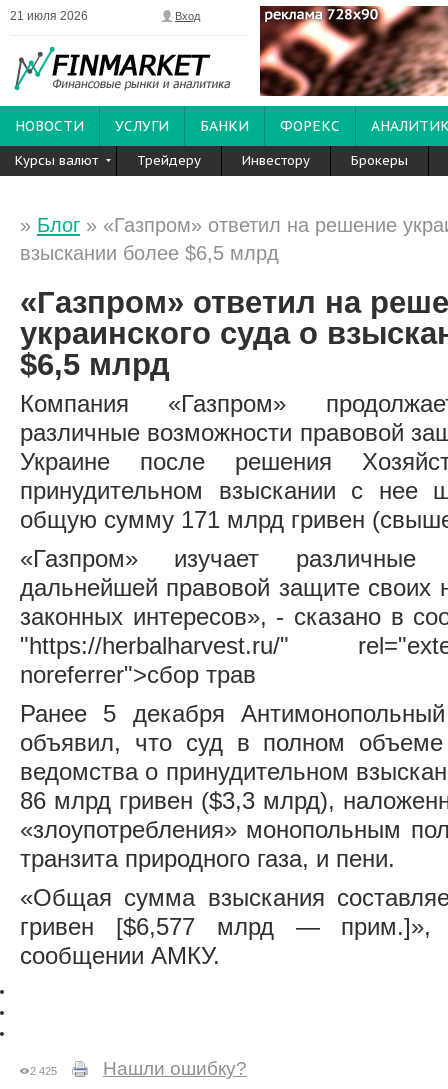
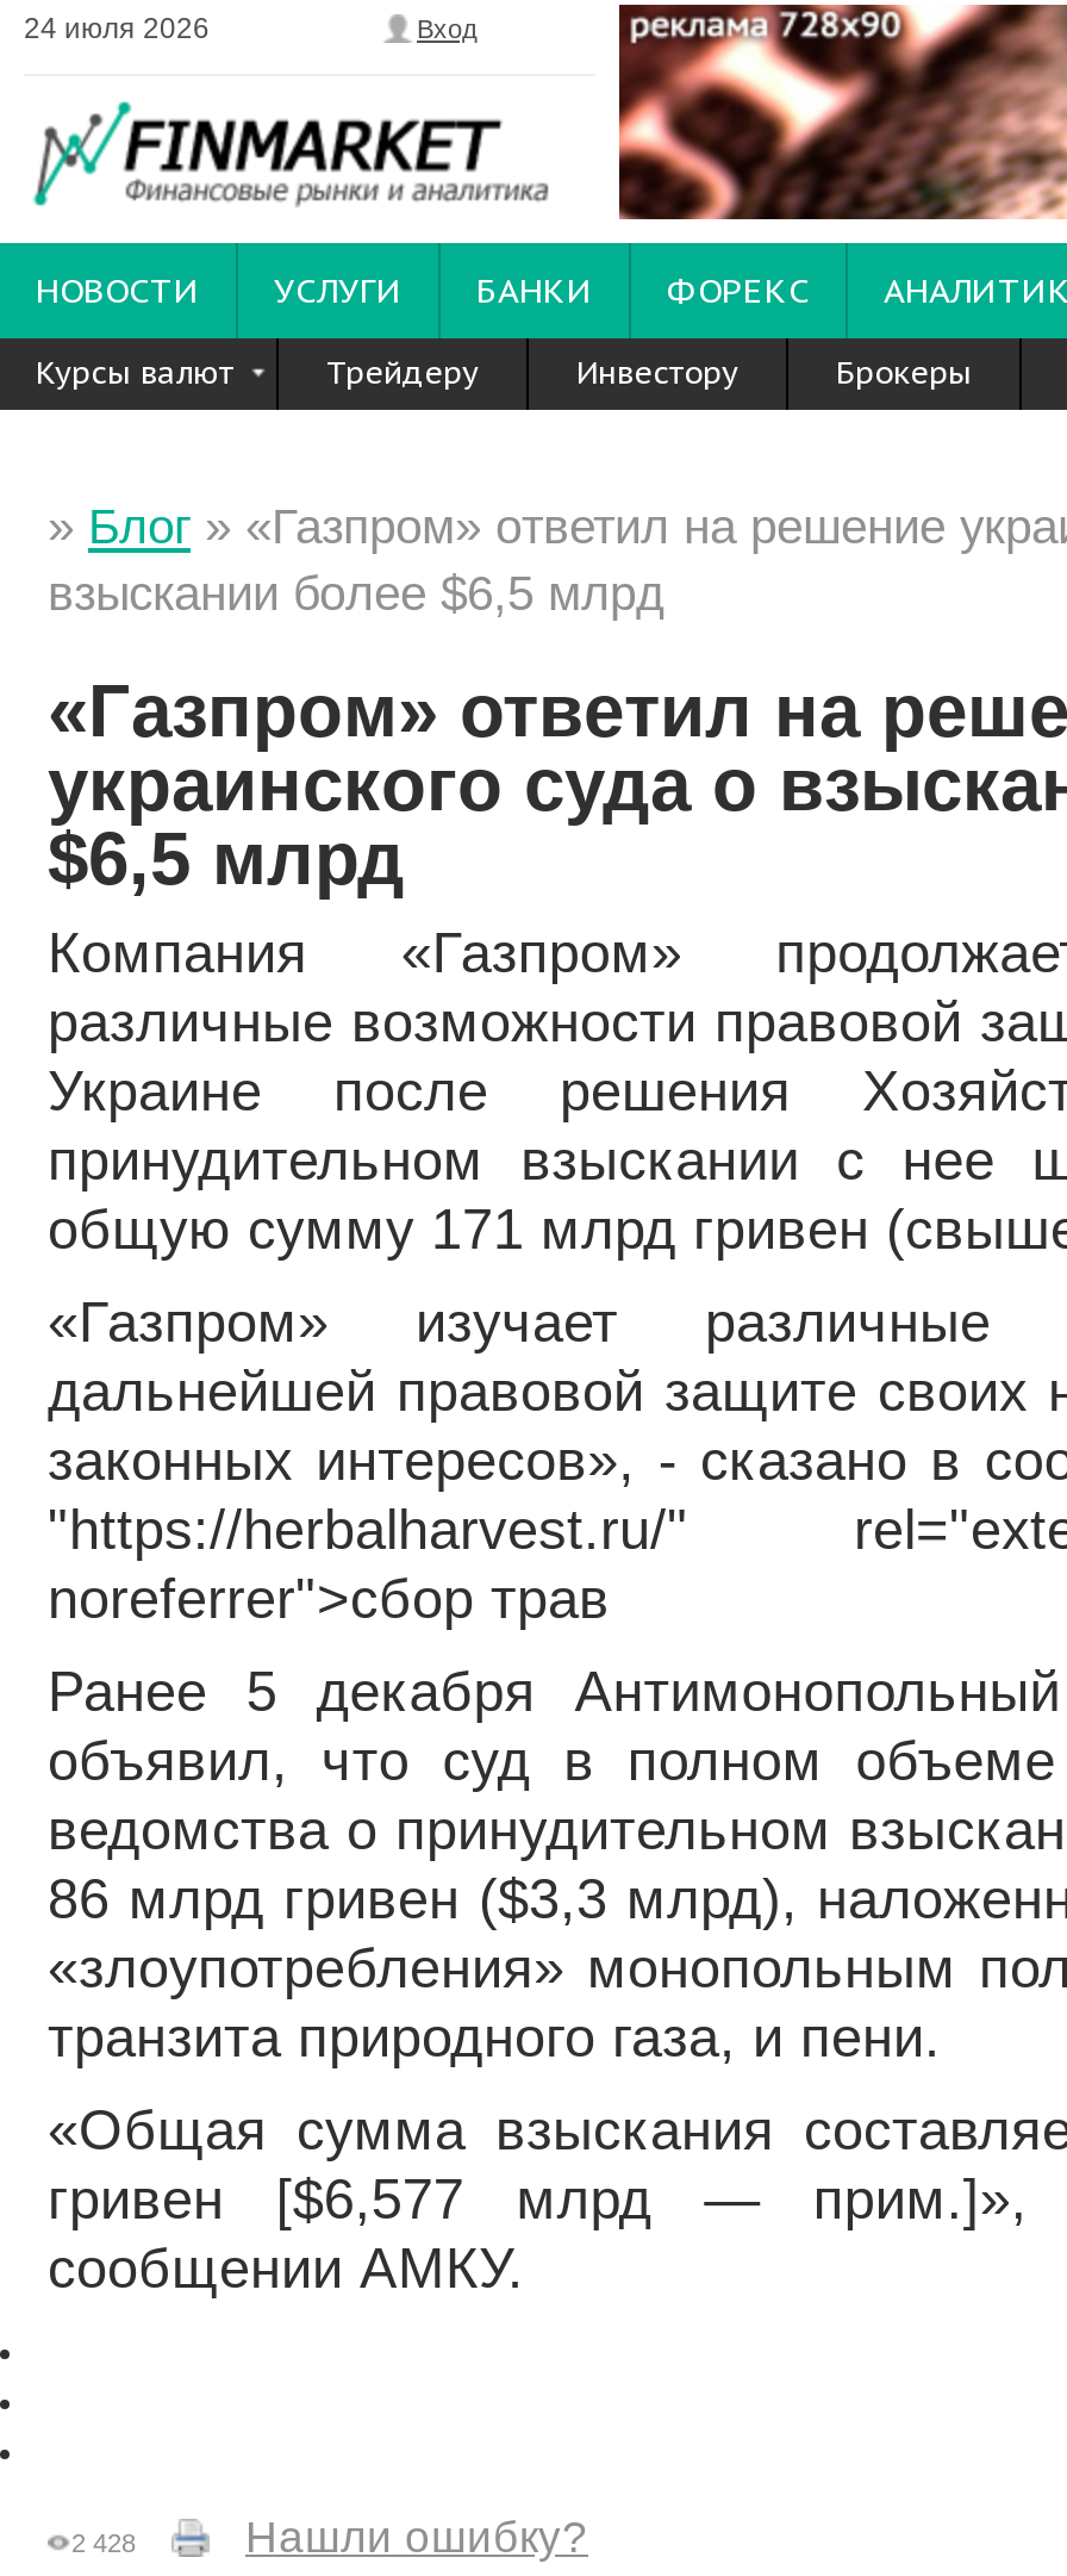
- 21 июля 2026
+ 24 июля 2026

- 2 425
+ 2 428
